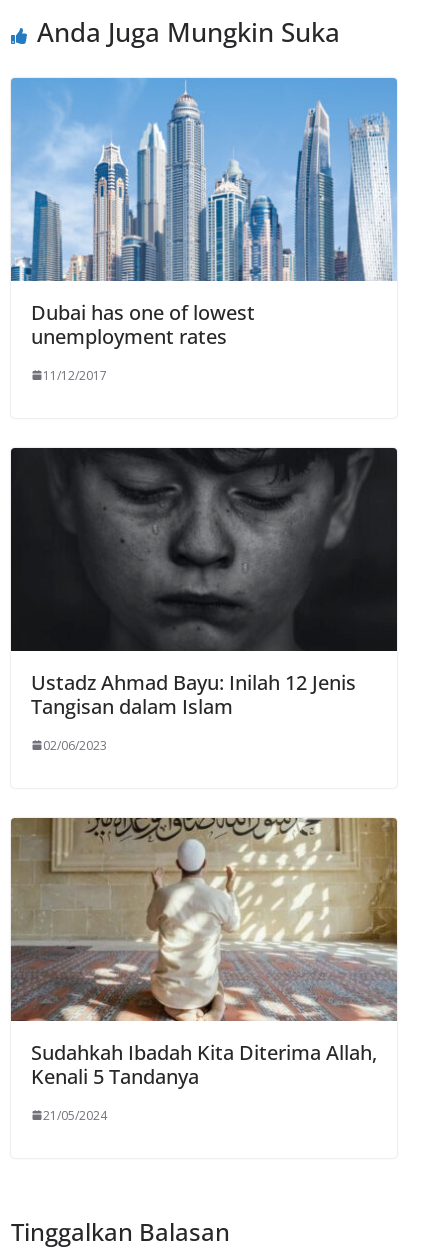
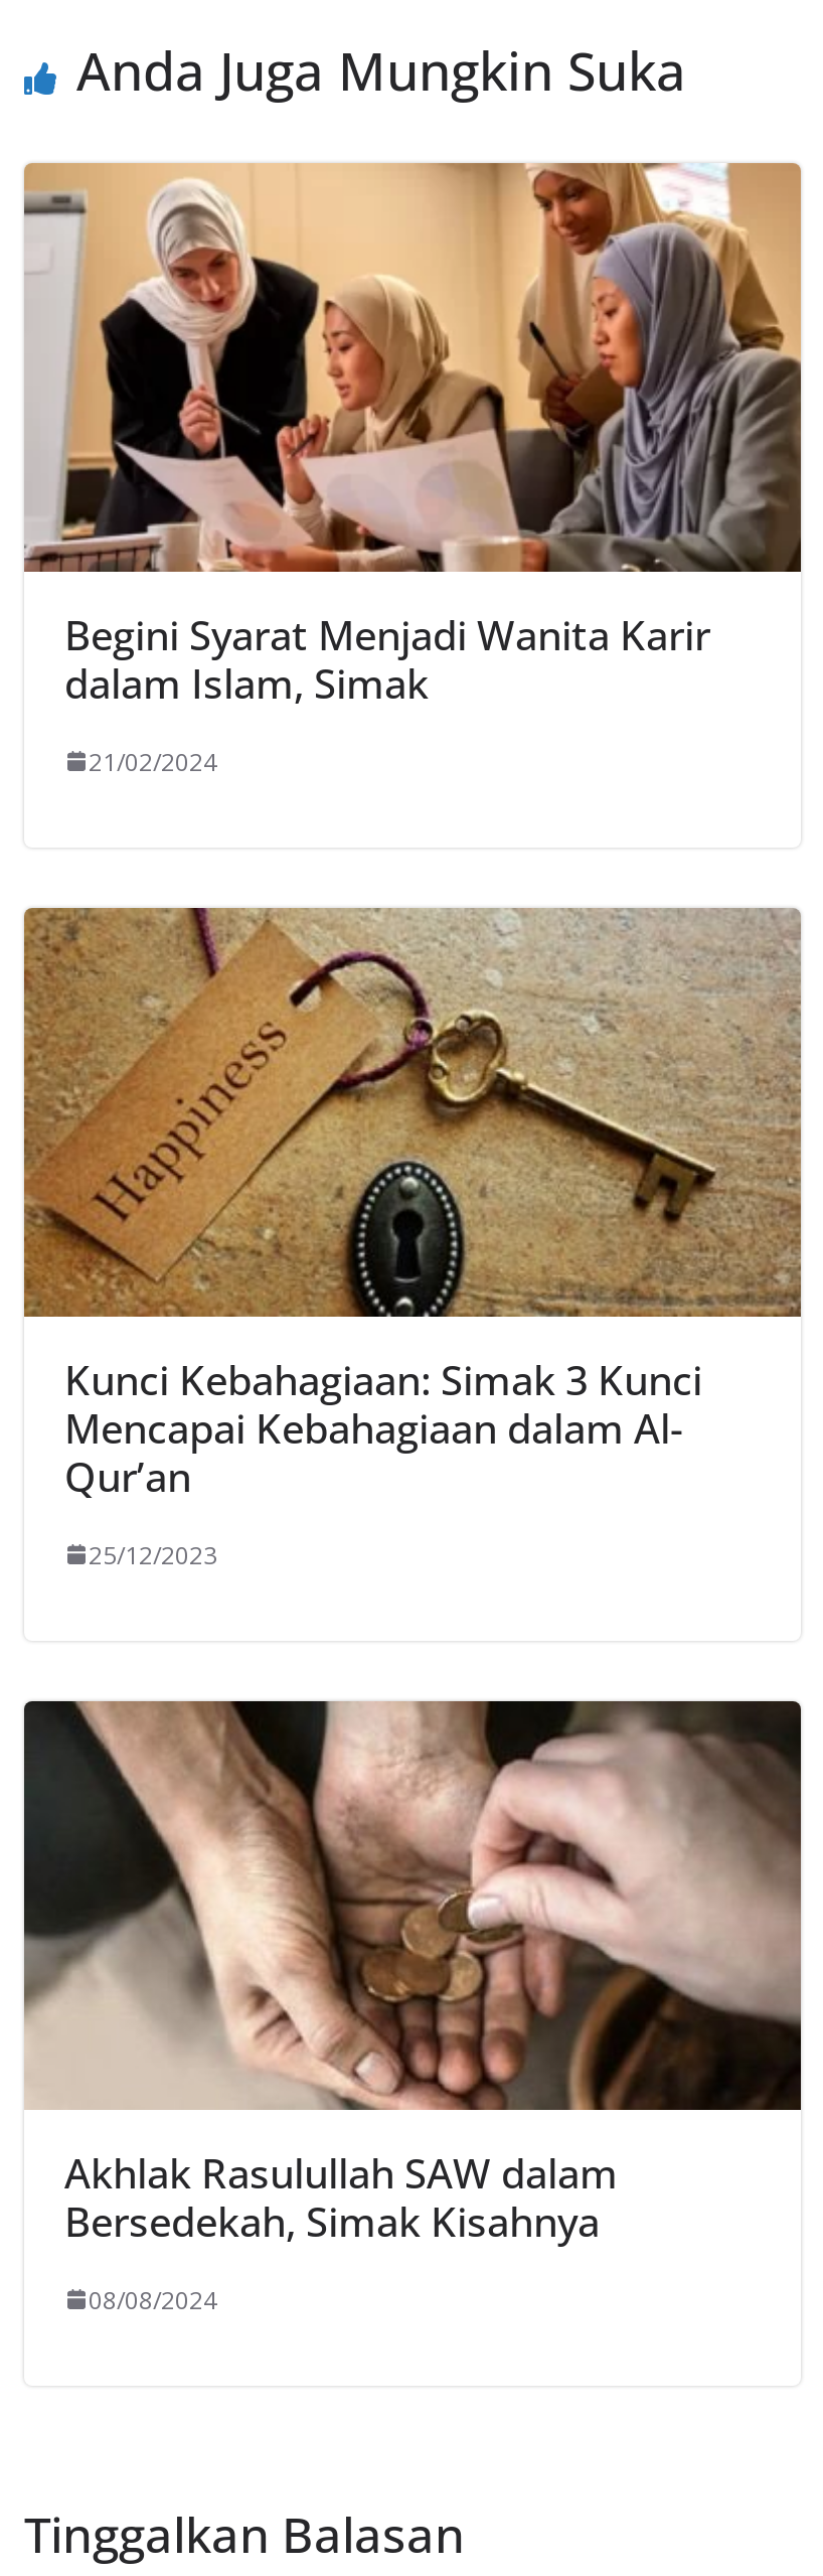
- [image]
- Dubai has one of lowest
- unemployment rates
+ [image]
+ Begini Syarat Menjadi Wanita Karir
+ dalam Islam, Simak

- 11/12/2017
+ 21/02/2024

- [image]
- Ustadz Ahmad Bayu: Inilah 12 Jenis
- Tangisan dalam Islam
+ [image]
+ Kunci Kebahagiaan: Simak 3 Kunci
+ Mencapai Kebahagiaan dalam Al-
+ Qur’an

- 02/06/2023
+ 25/12/2023

- [image]
- Sudahkah Ibadah Kita Diterima Allah,
- Kenali 5 Tandanya
+ [image]
+ Akhlak Rasulullah SAW dalam
+ Bersedekah, Simak Kisahnya

- 21/05/2024
+ 08/08/2024
